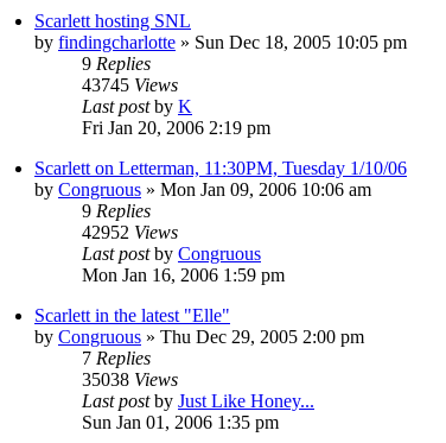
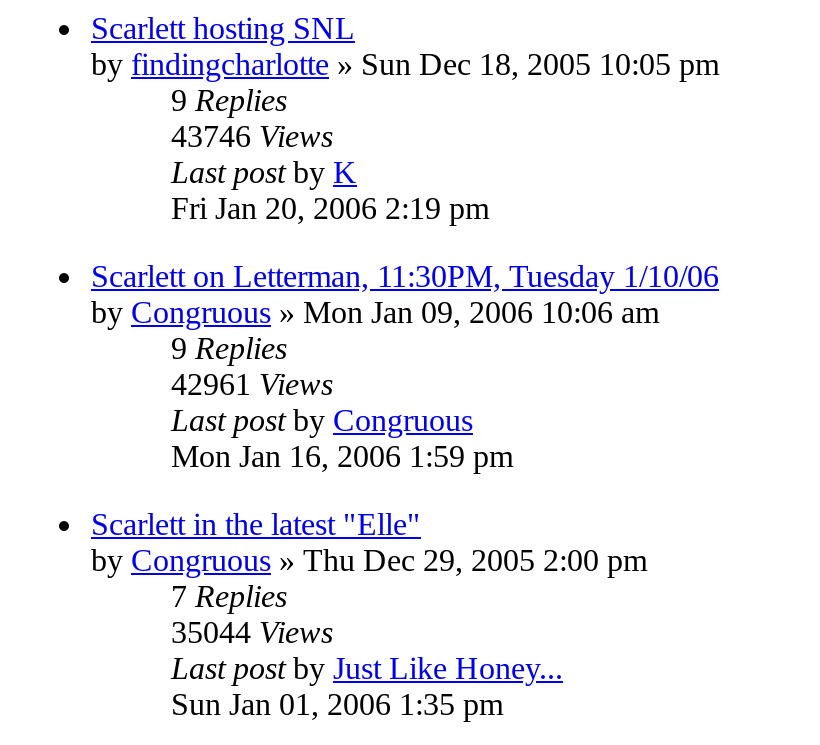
- 43745 Views
+ 43746 Views

- 42952 Views
+ 42961 Views

- 35038 Views
+ 35044 Views
